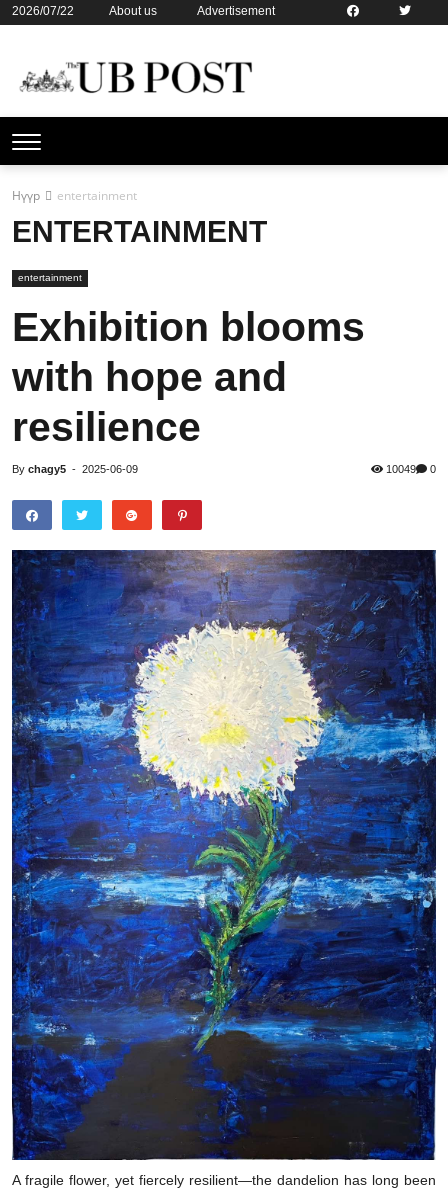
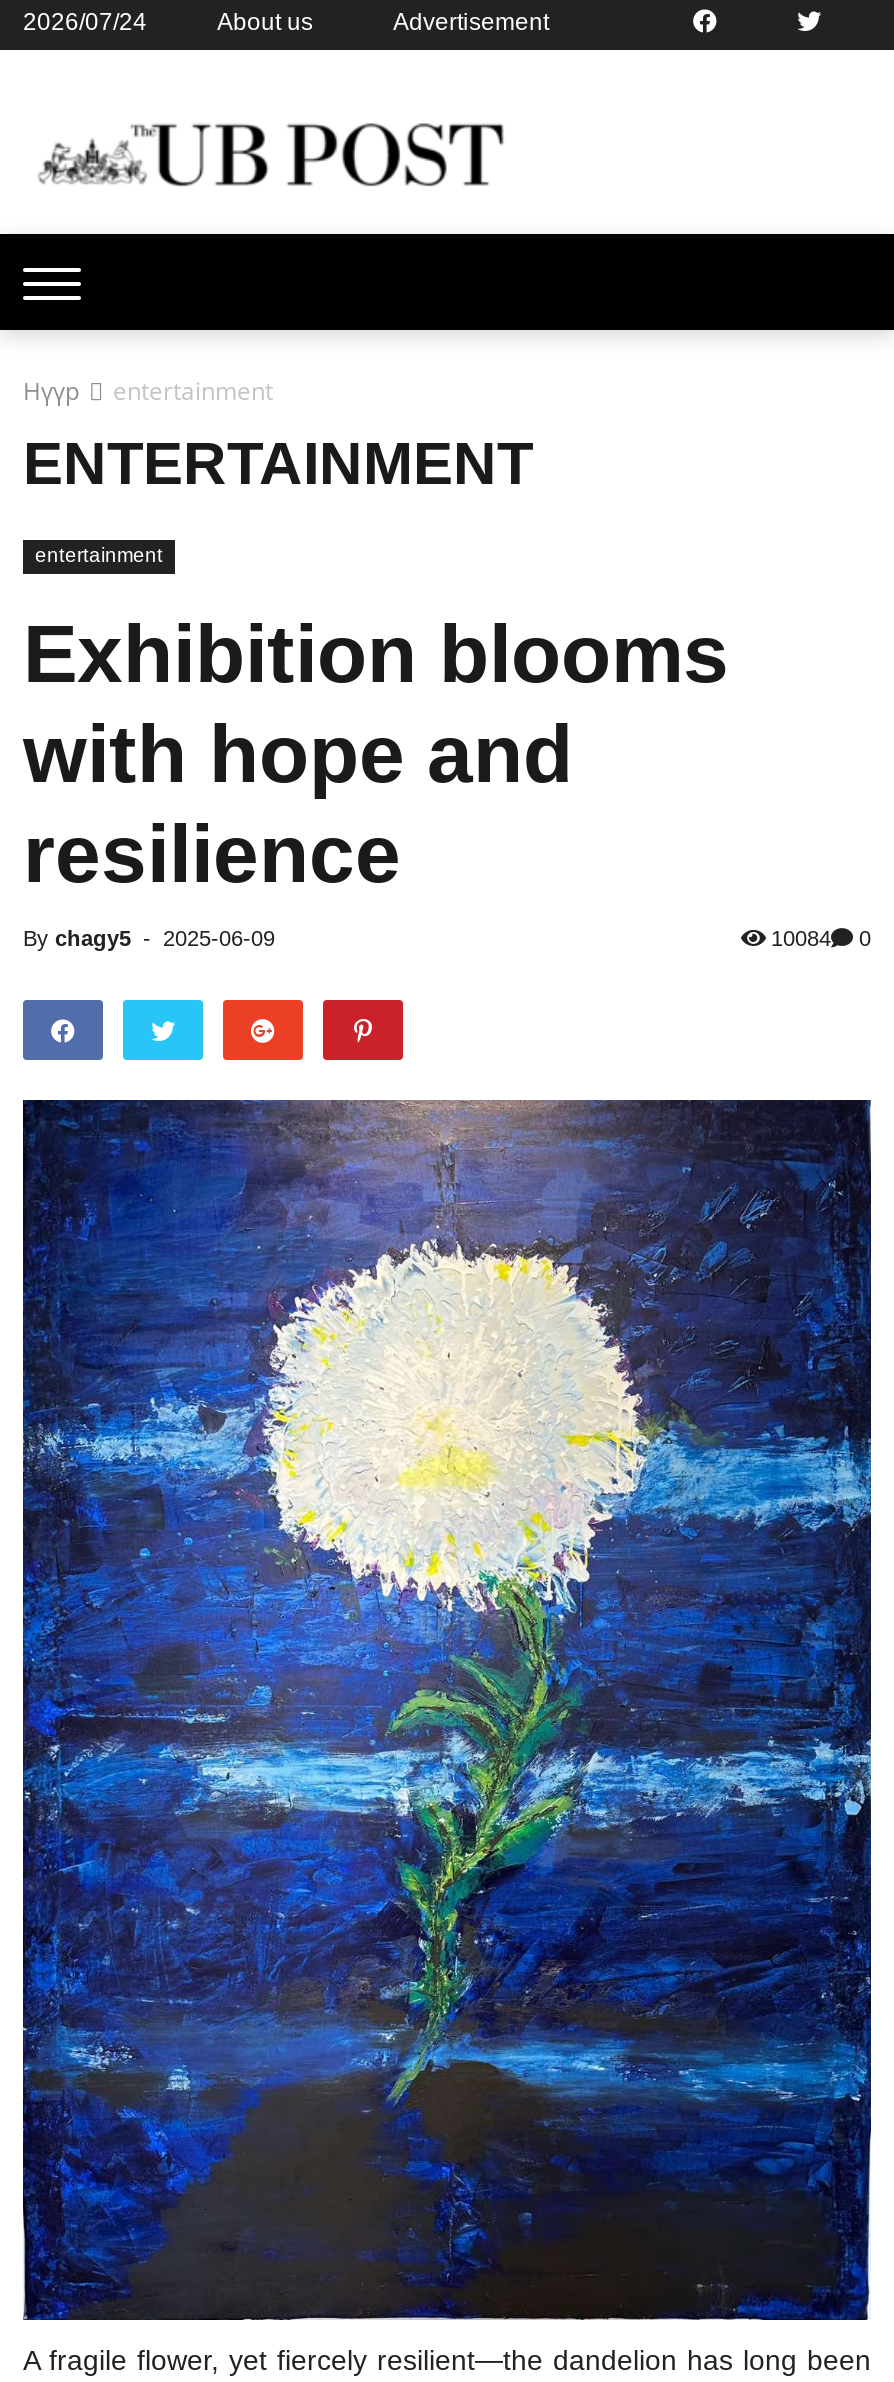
- 2026/07/22
+ 2026/07/24

- 10049 0
+ 10084 0
